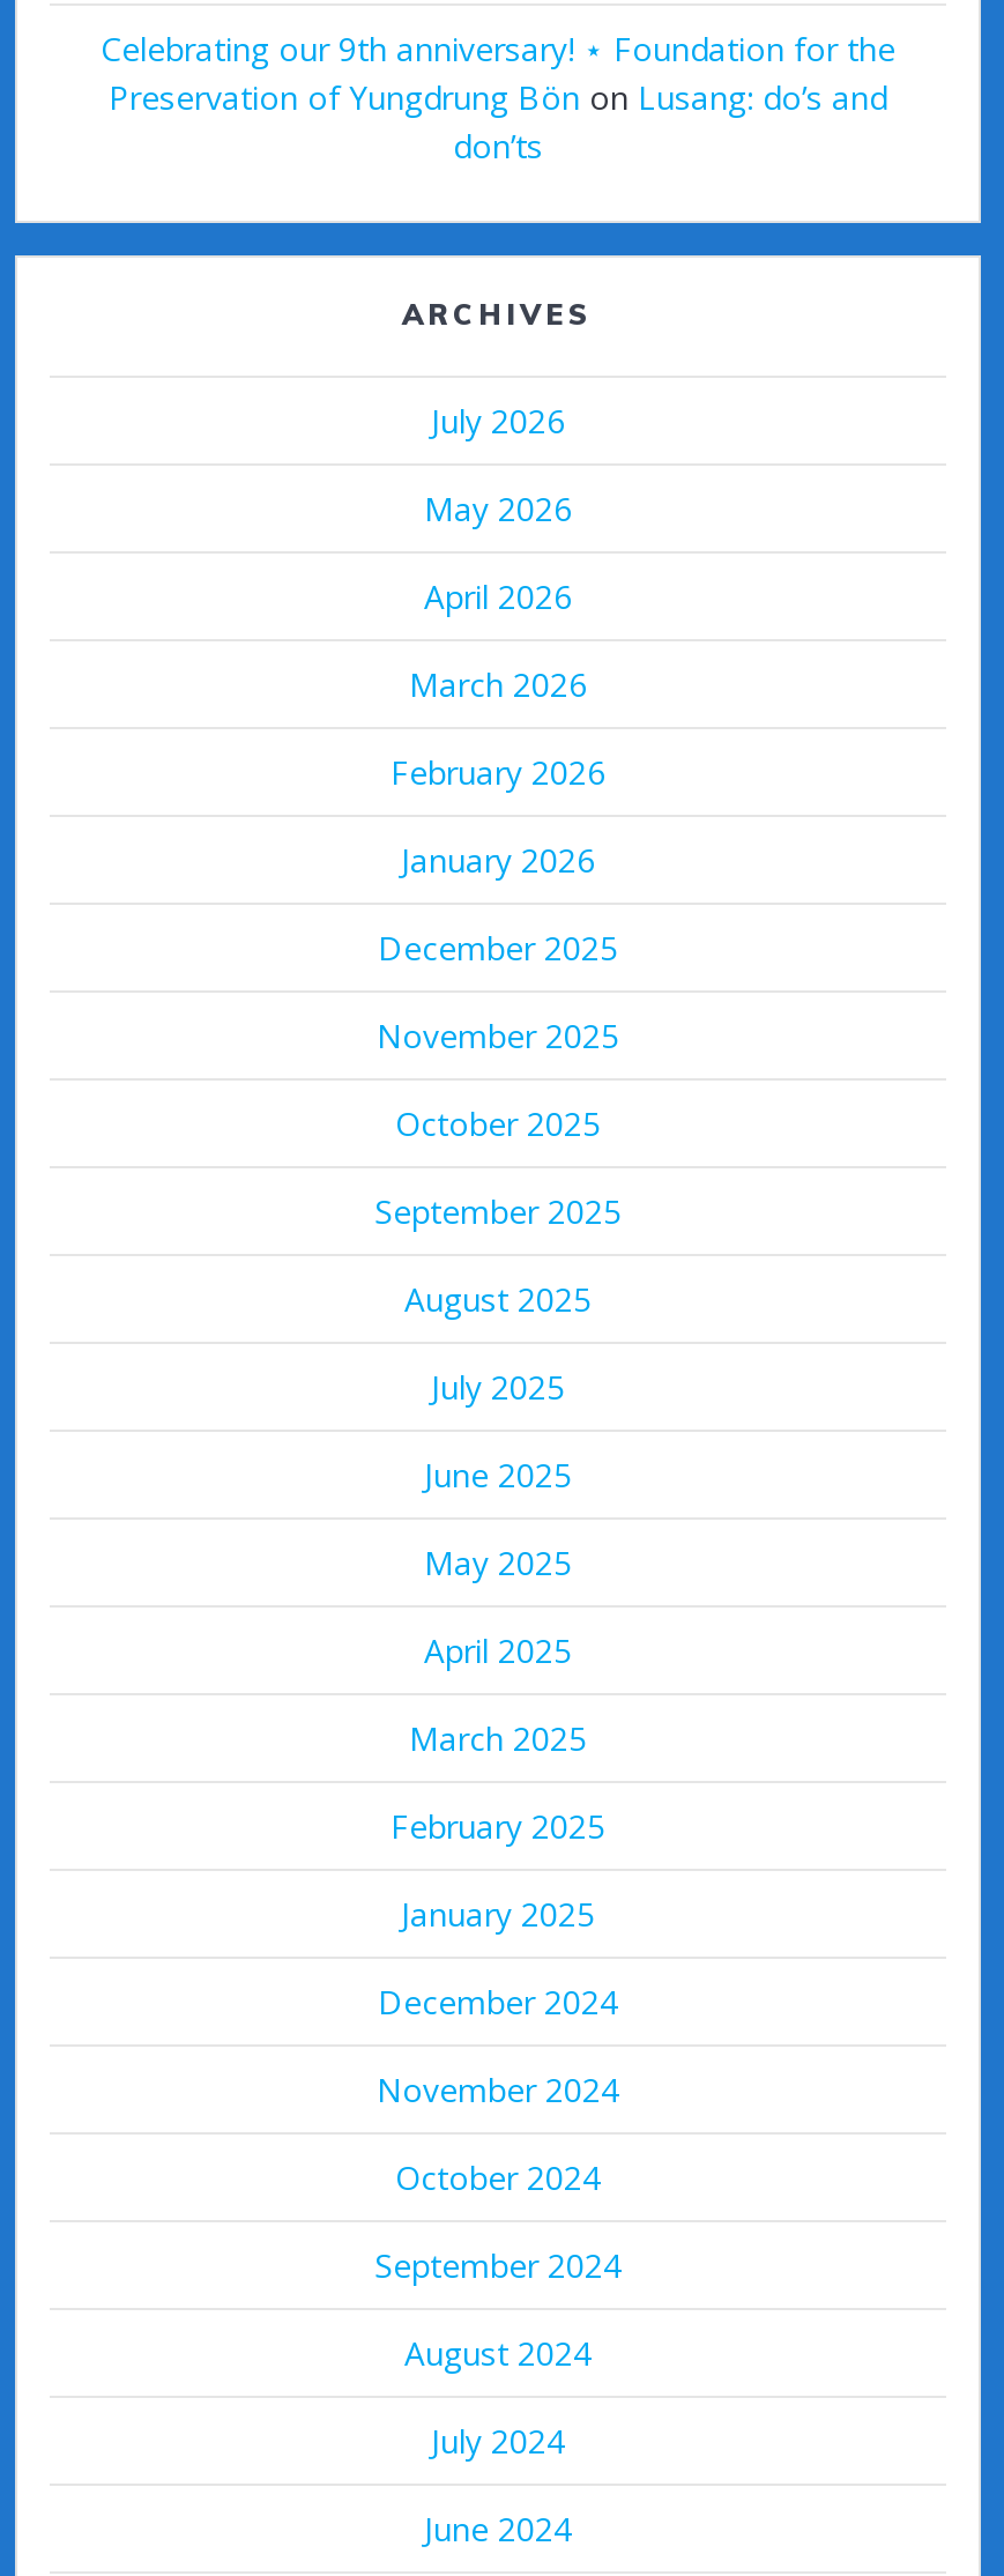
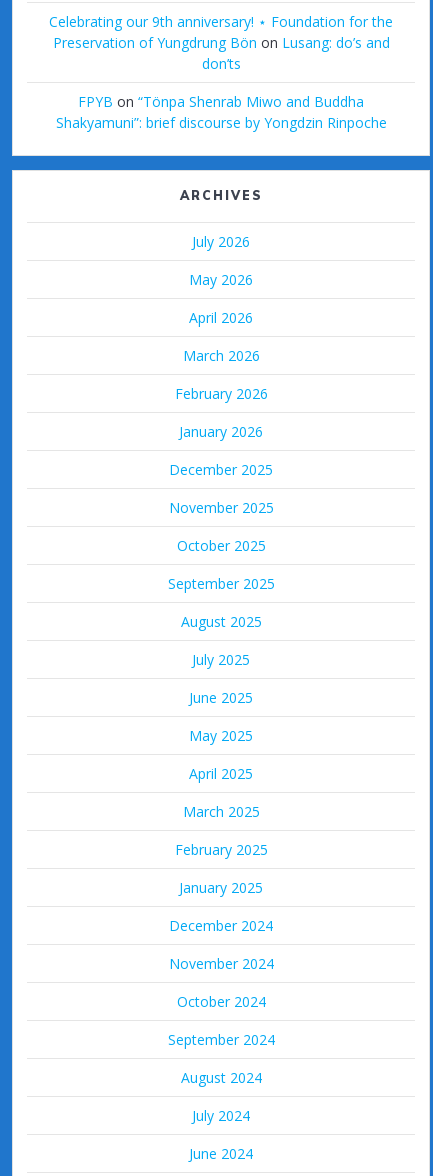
+ FPYB on “Tönpa Shenrab Miwo and Buddha
+ Shakyamuni”: brief discourse by Yongdzin Rinpoche
